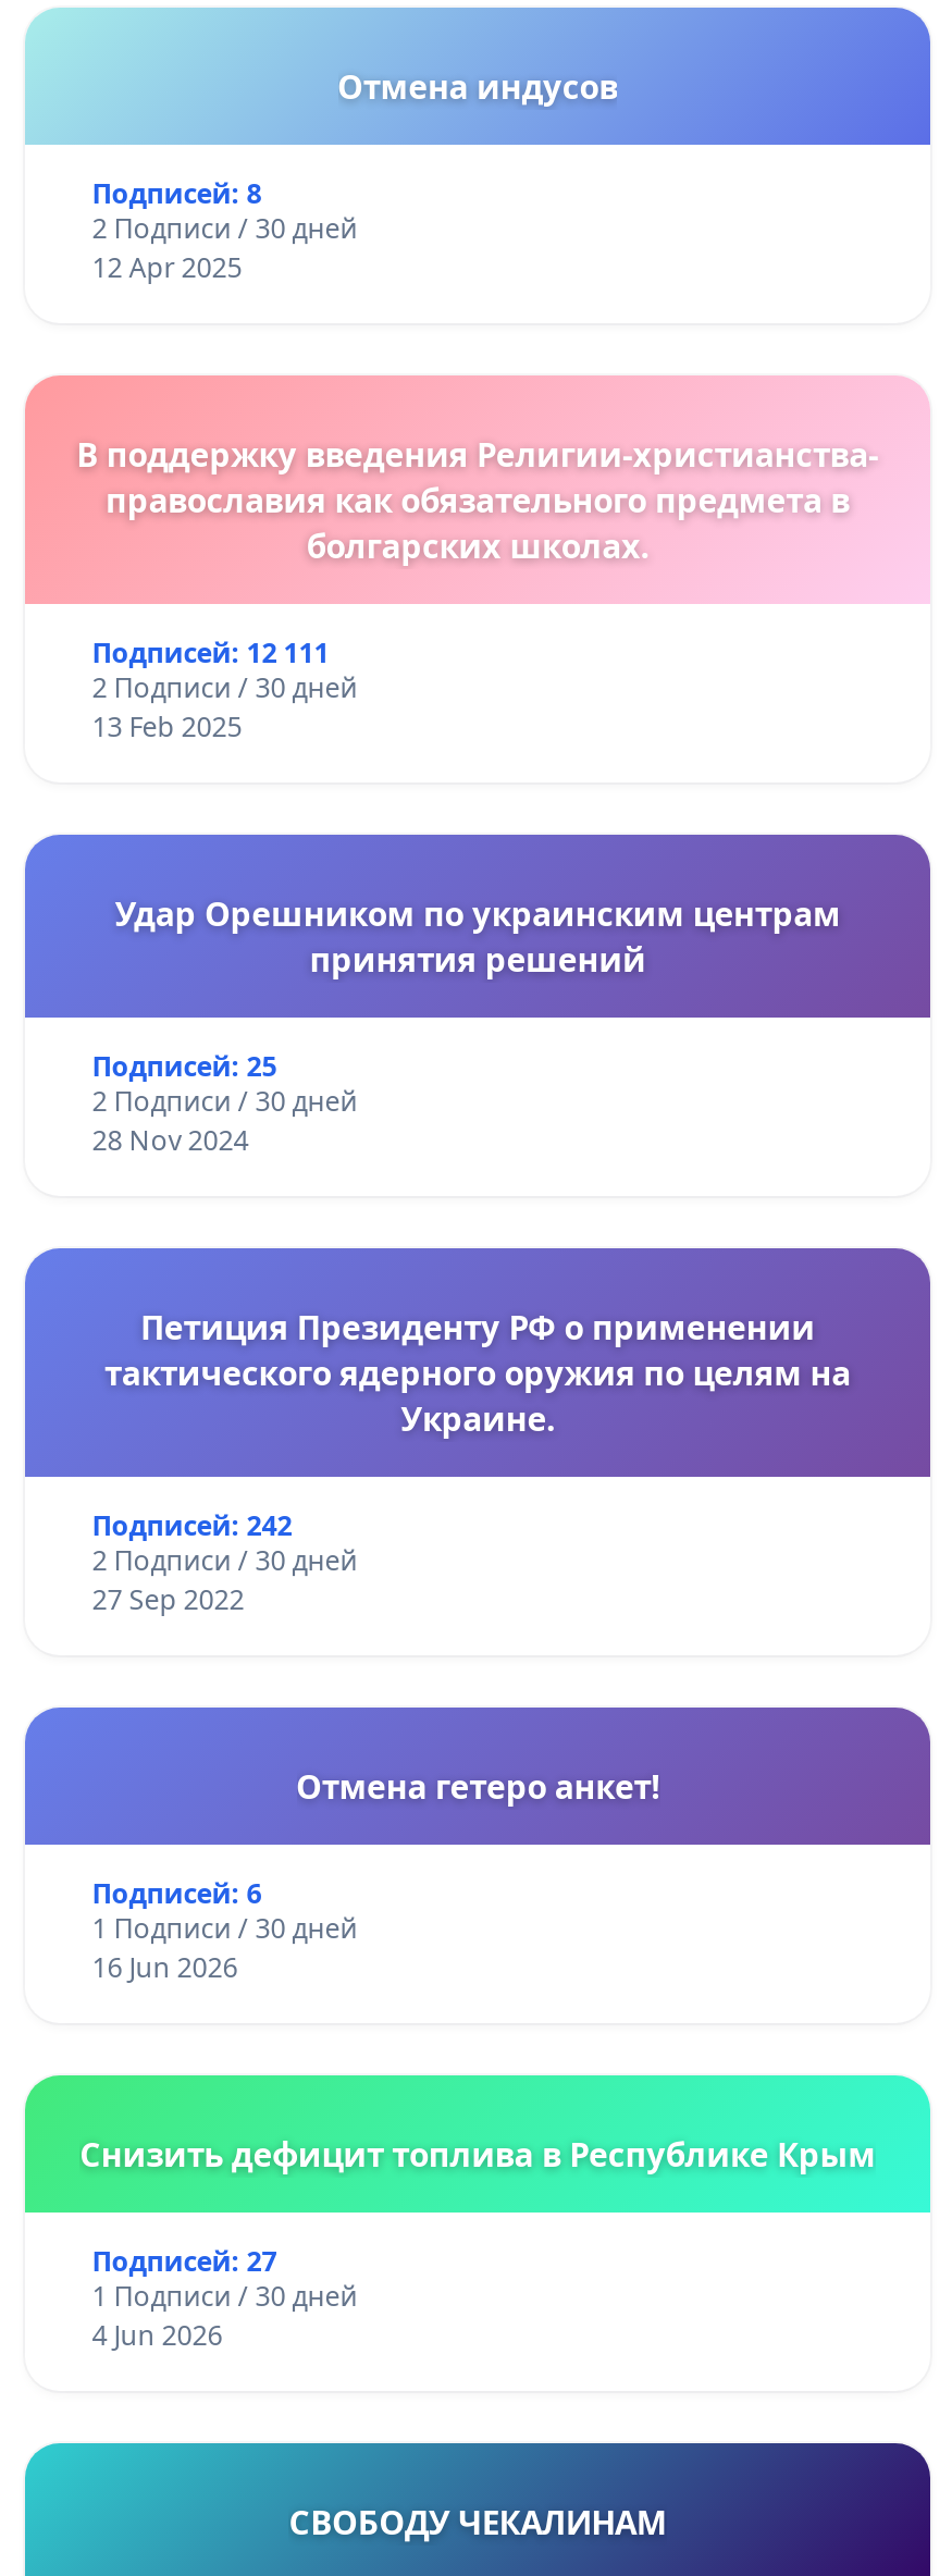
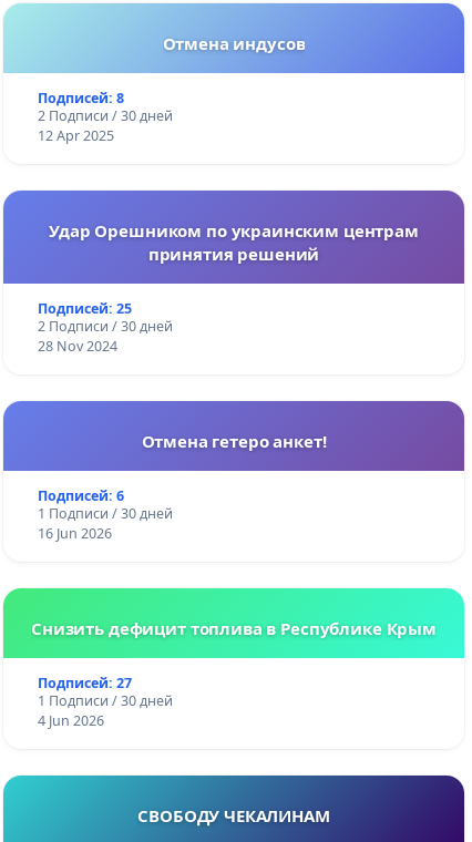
- [image]
- В поддержку введения Религии-христианства-
- православия как обязательного предмета в
- болгарских школах.
- Подписей: 12 111
- 2 Подписи / 30 дней
- 13 Feb 2025

- Петиция Президенту РФ о применении
- тактического ядерного оружия по целям на
- Украине.
- Подписей: 242
- 2 Подписи / 30 дней
- 27 Sep 2022
